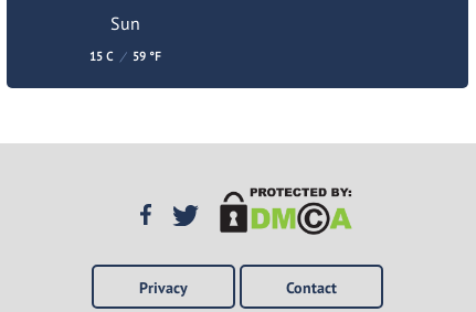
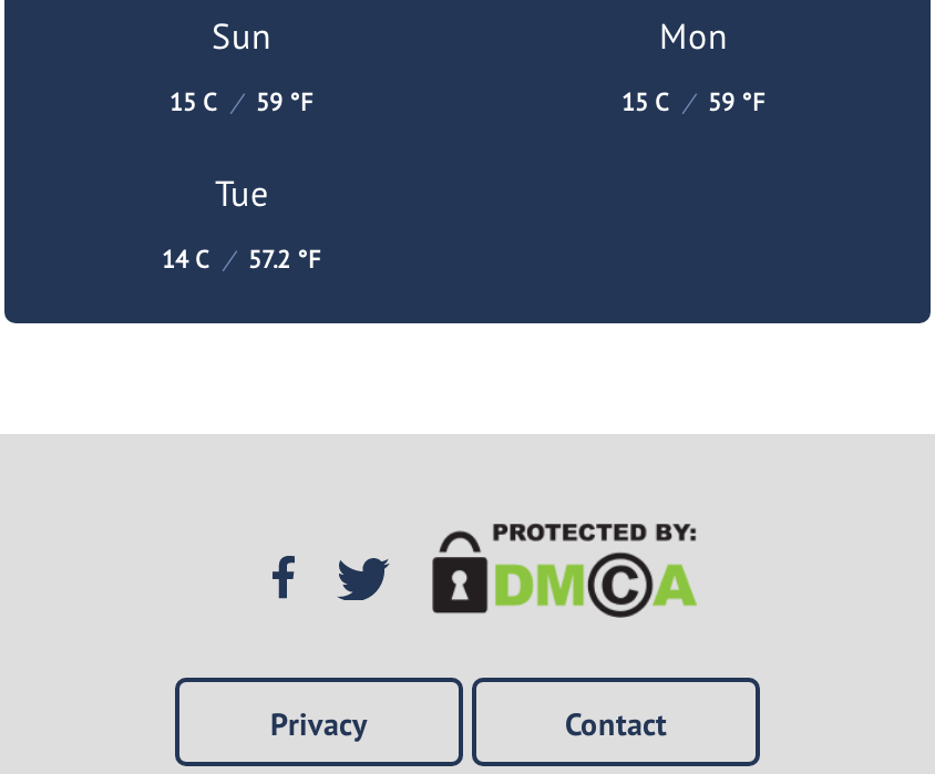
+ Mon
+ 15 C / 59 °F
+ Tue
+ 14 C / 57.2 °F
